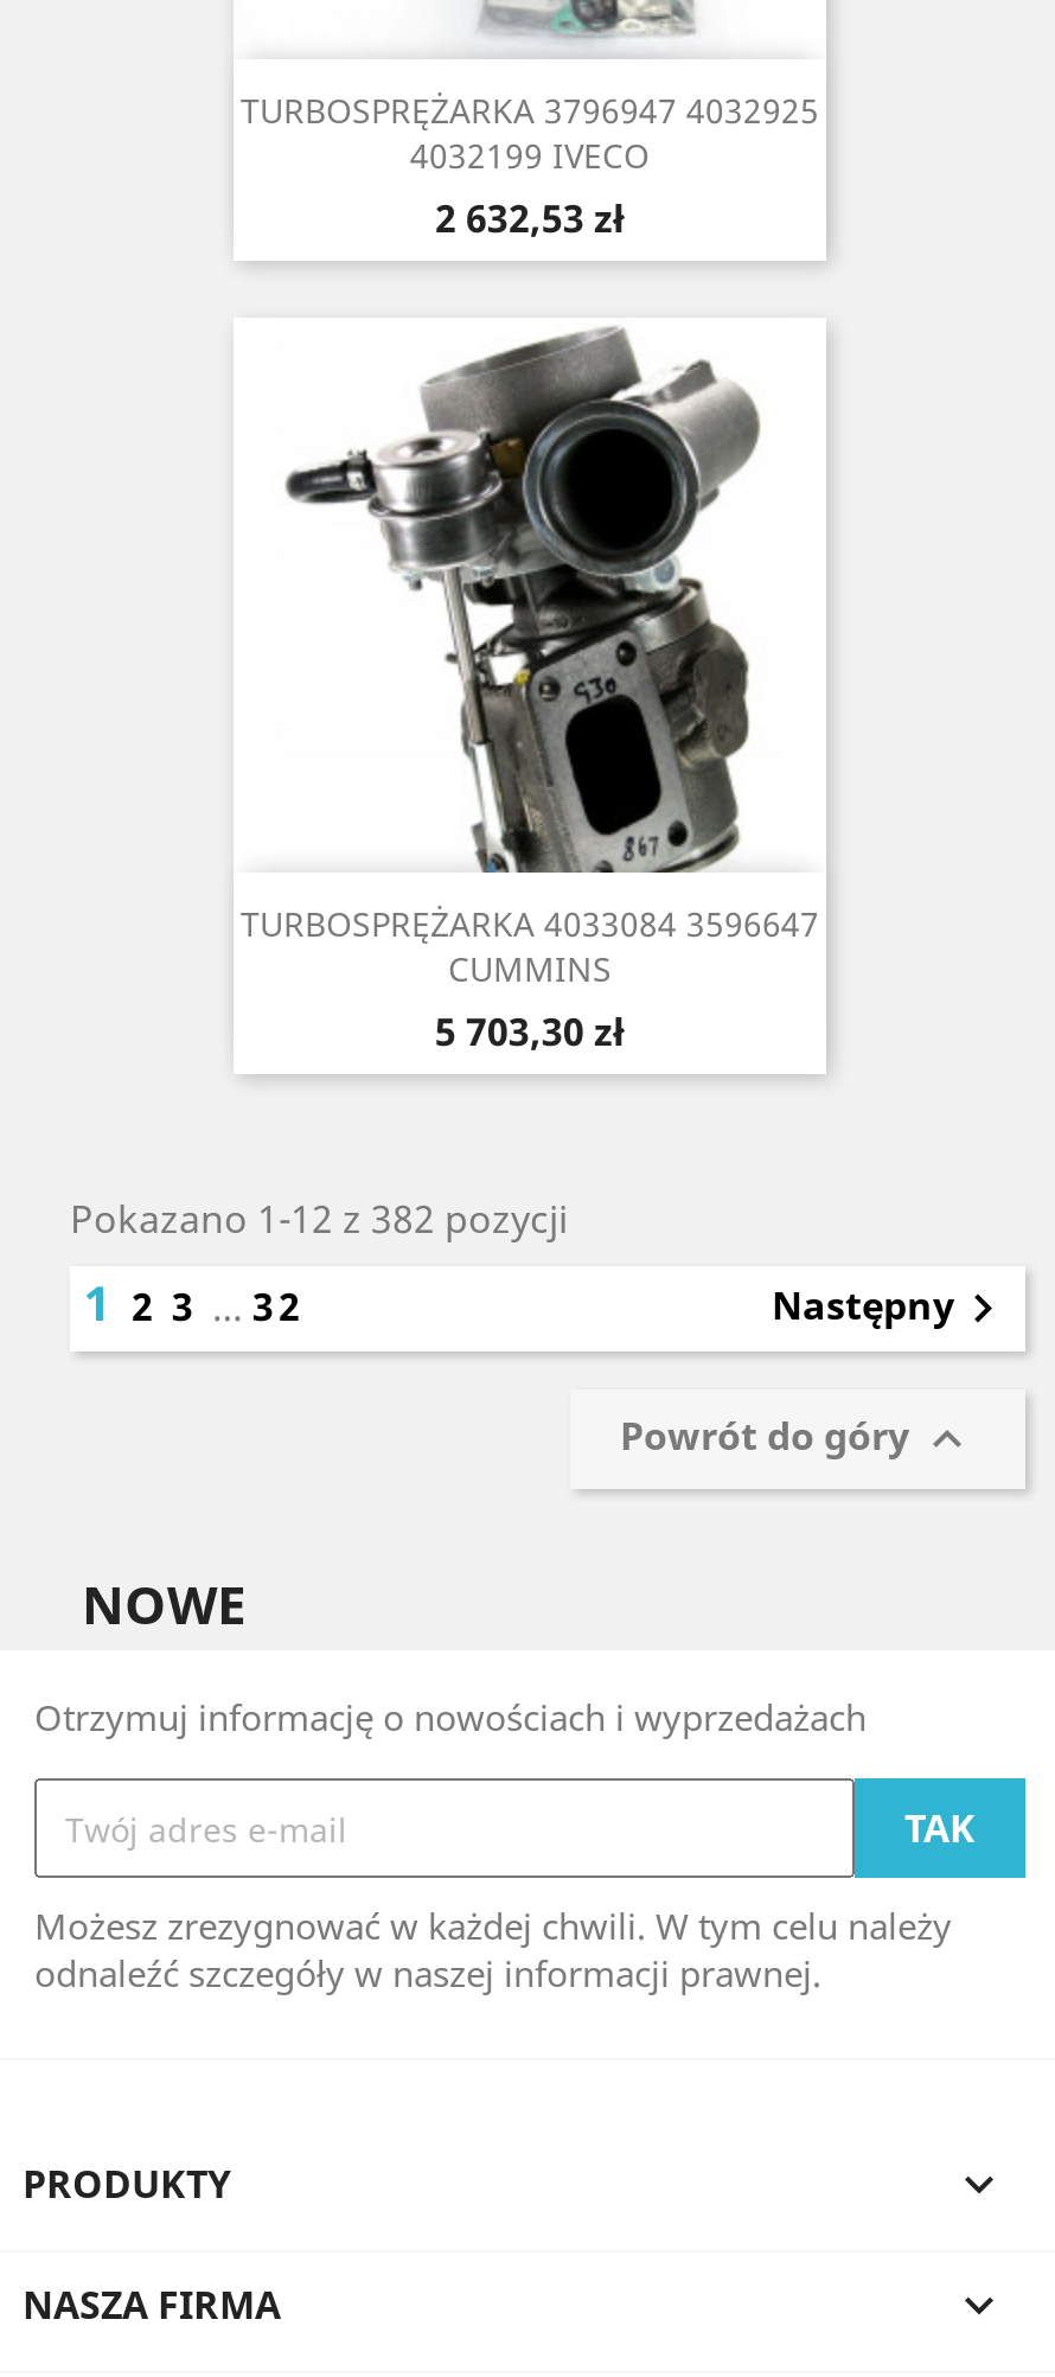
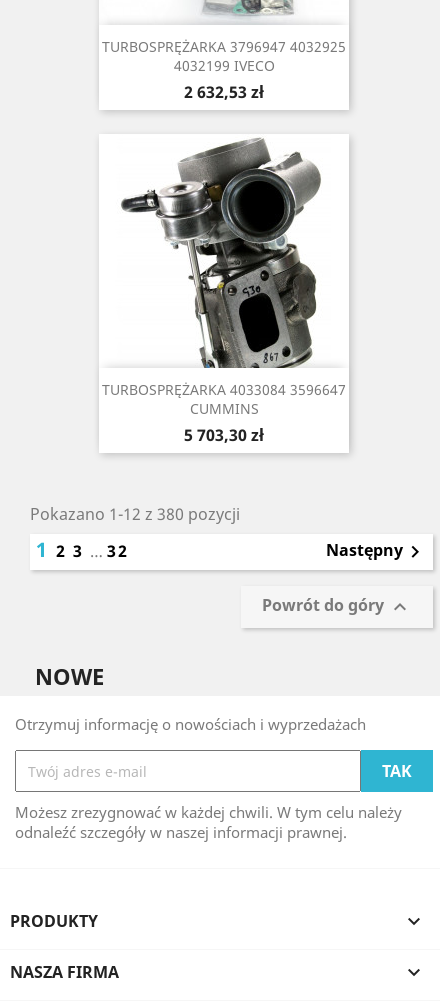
- Pokazano 1-12 z 382 pozycji
+ Pokazano 1-12 z 380 pozycji
